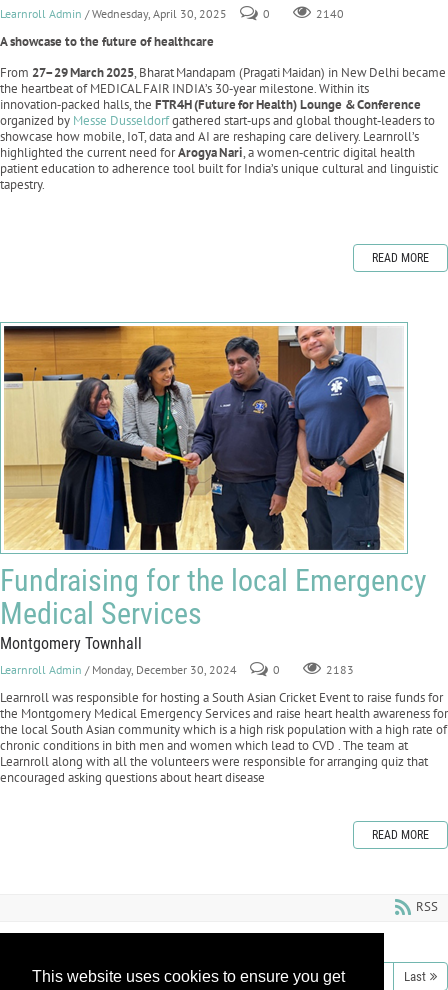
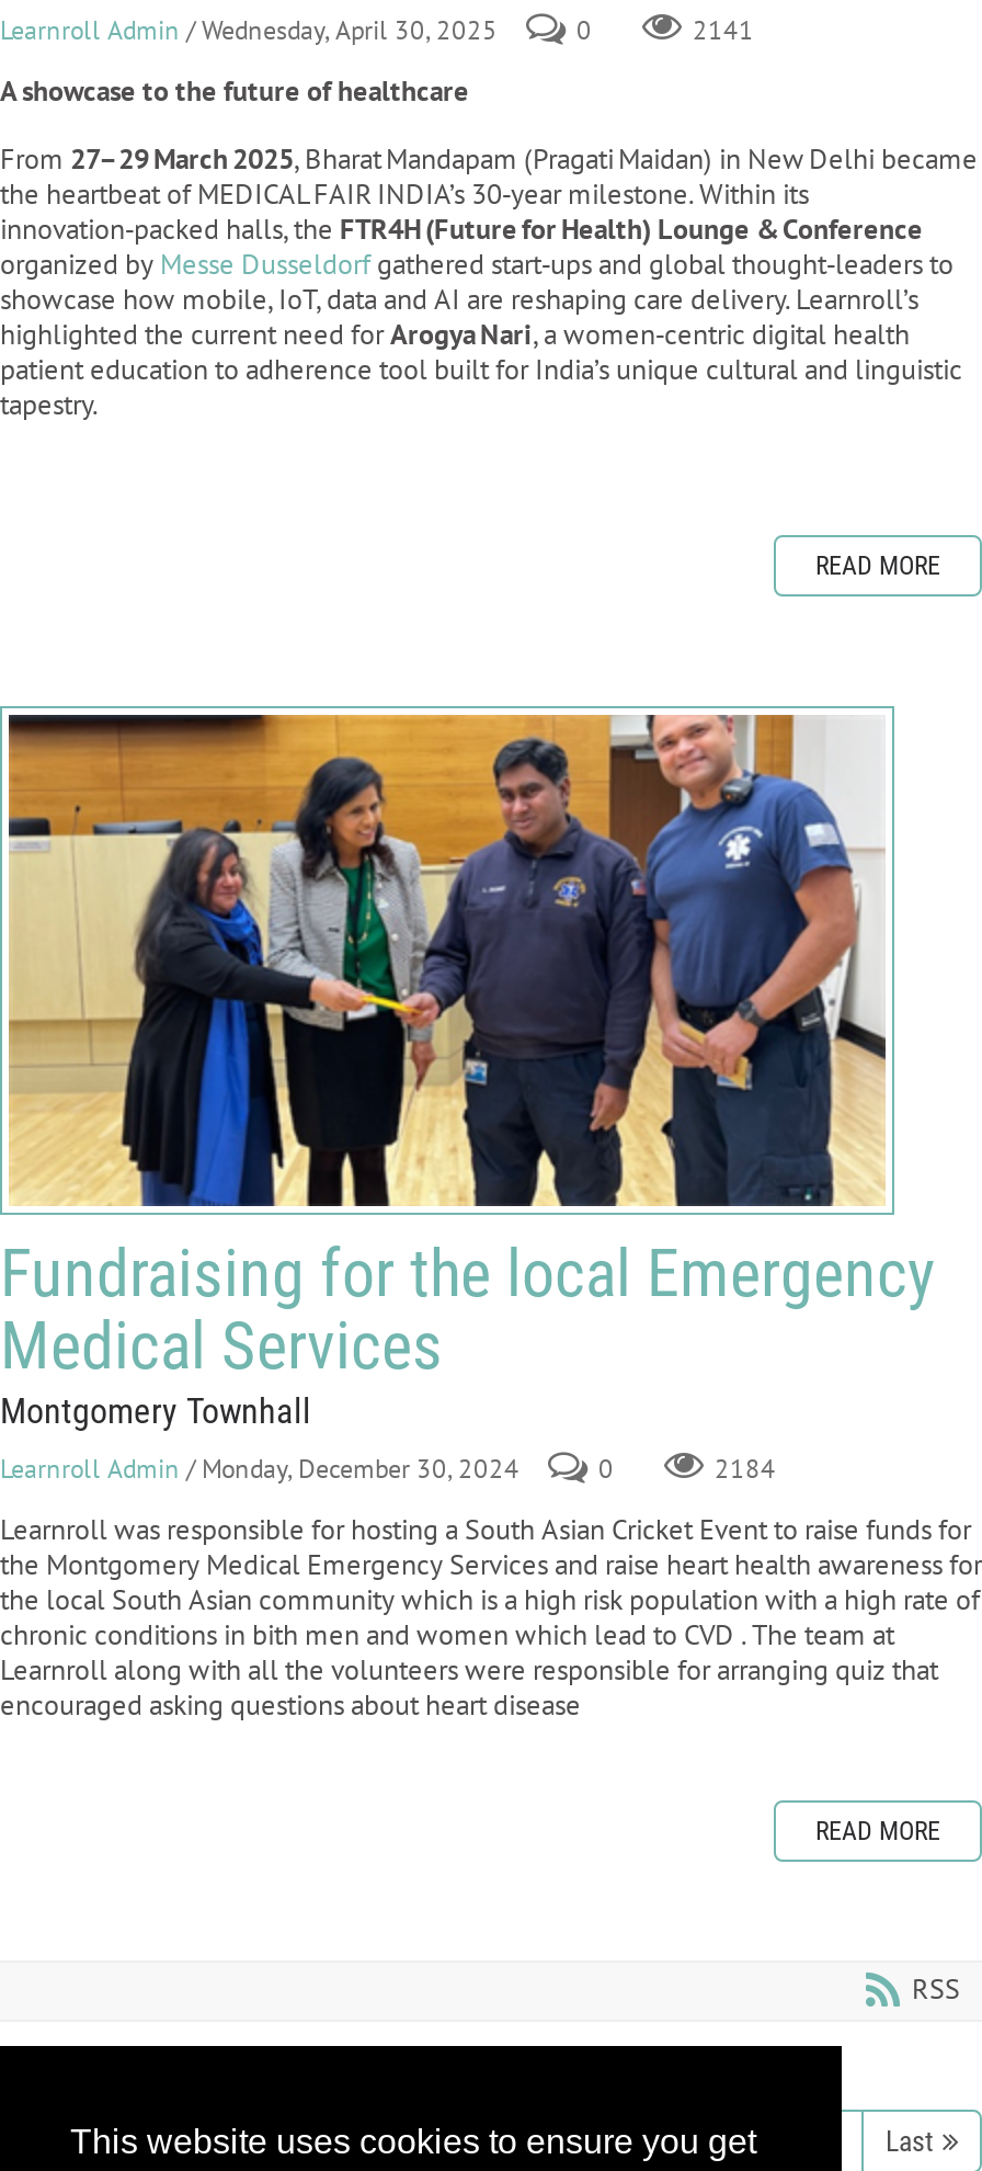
- 2140
+ 2141

- 2183
+ 2184
